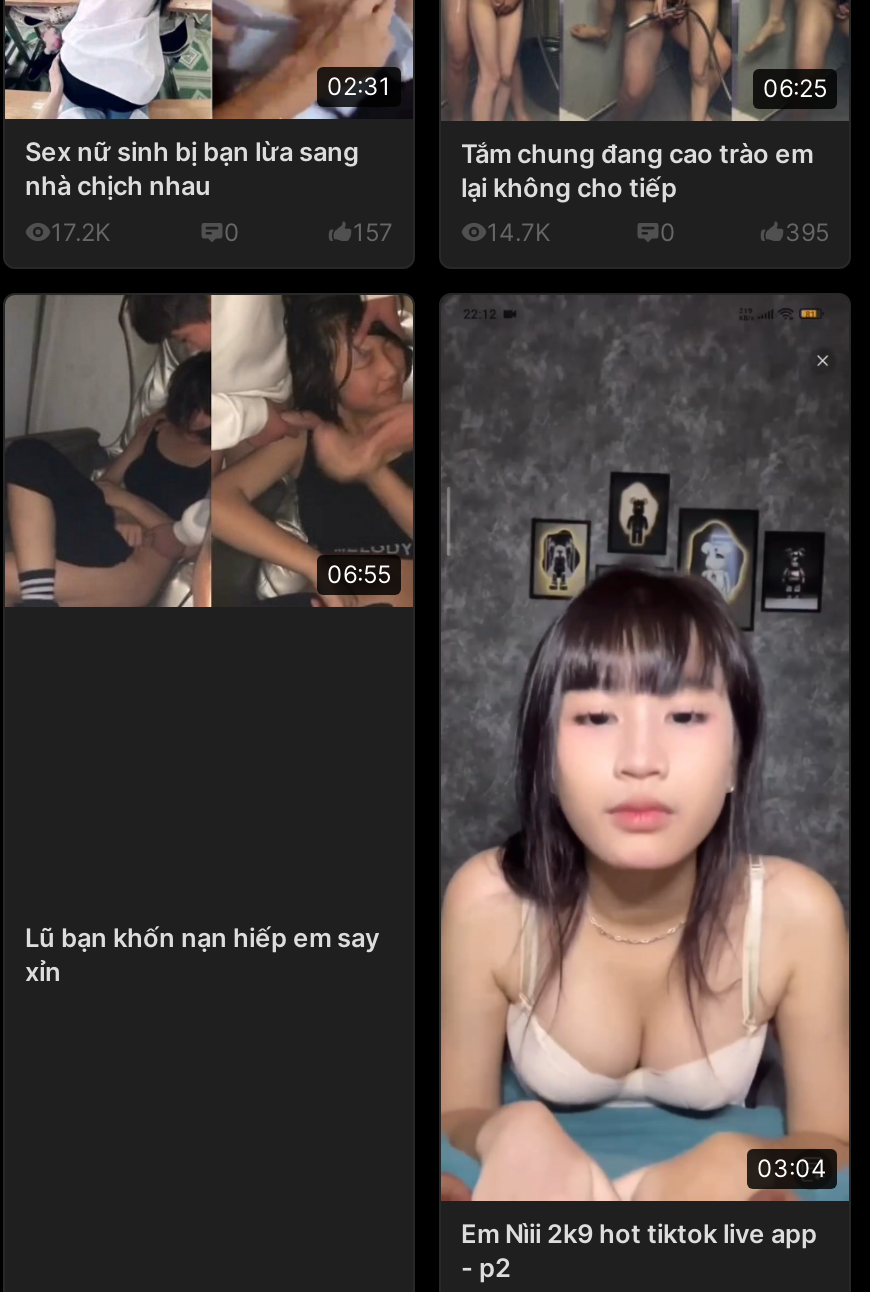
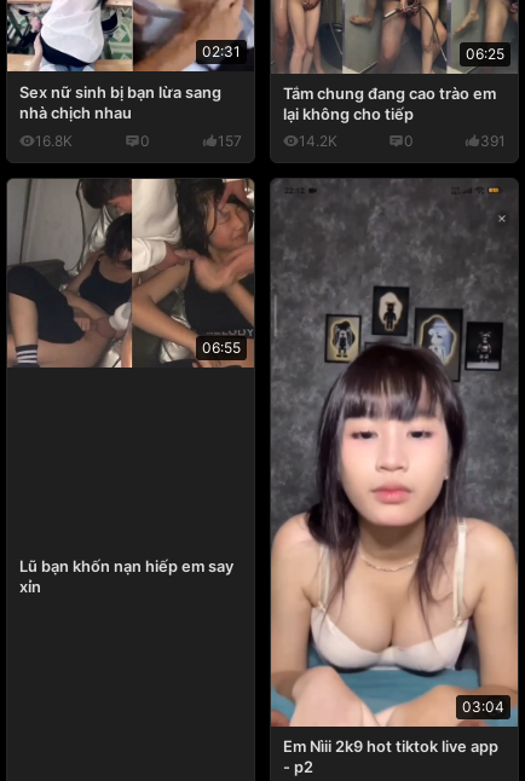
- 17.2K
+ 16.8K

- 14.7K
+ 14.2K

- 395
+ 391
